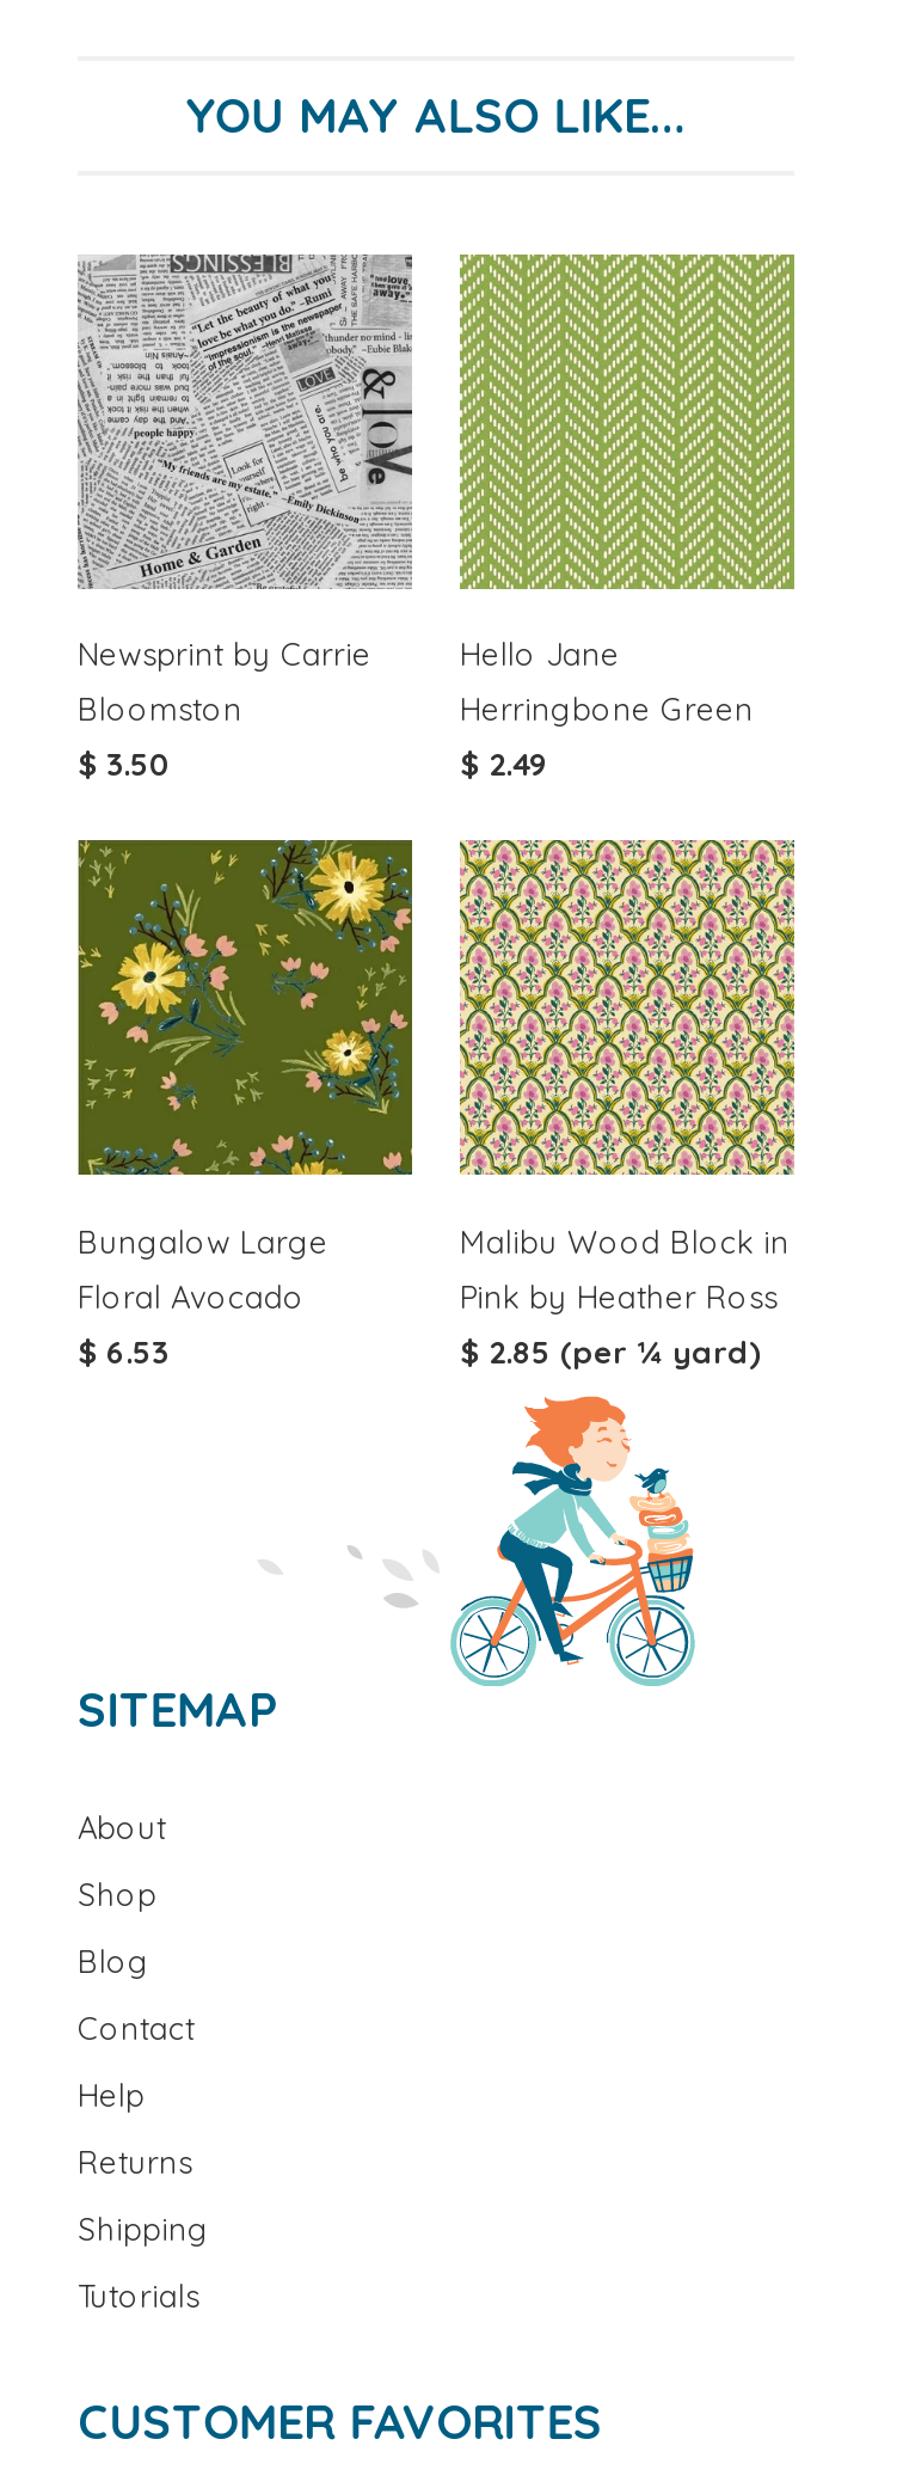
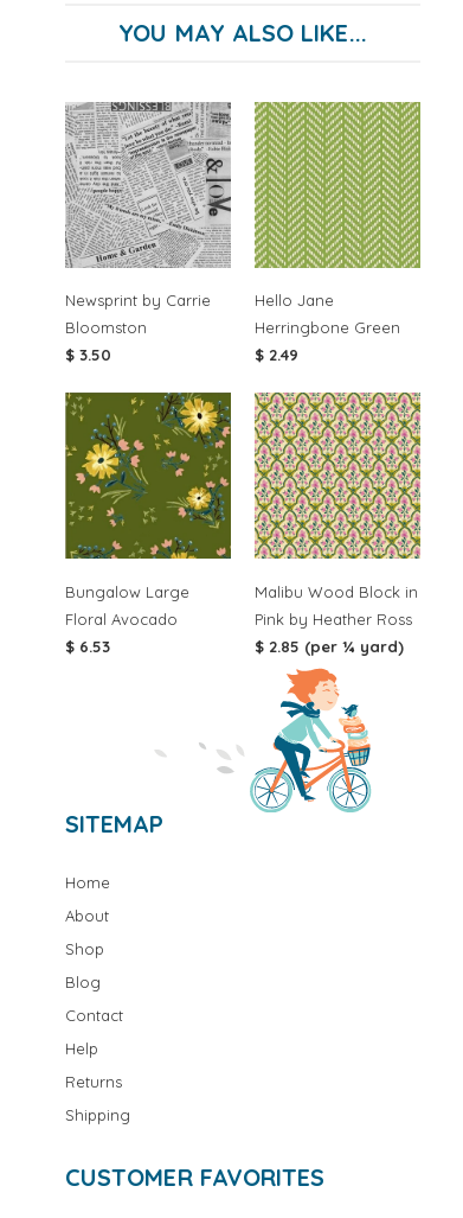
+ Home

moved down: About | Shop | Blog | Contact | Help | Returns | Shipping

- Tutorials
